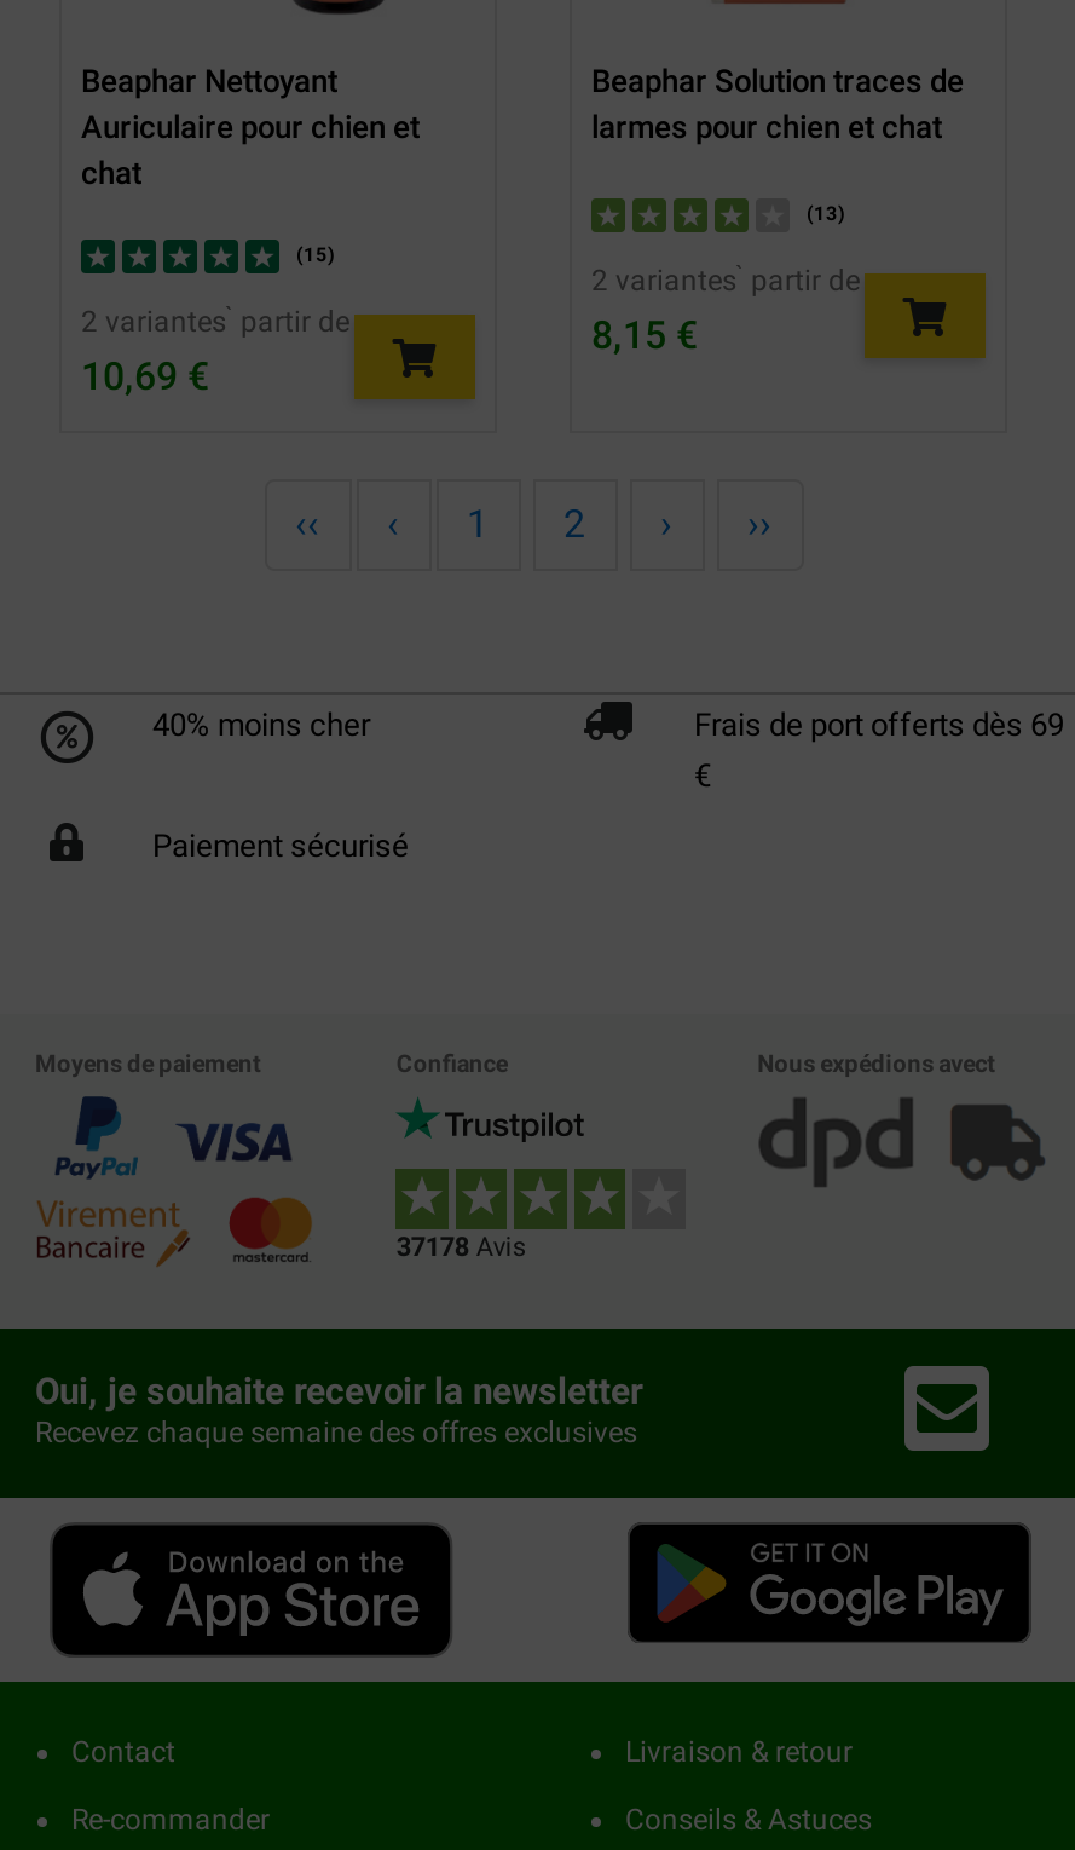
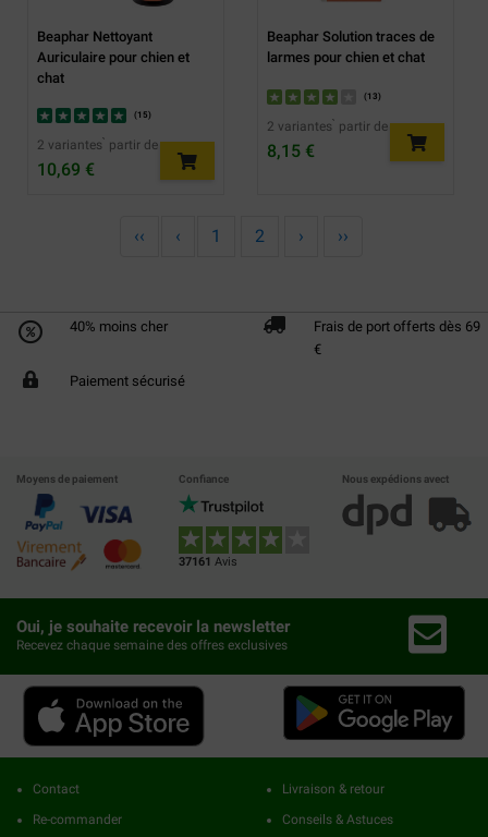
- 37178Avis
+ 37161Avis
